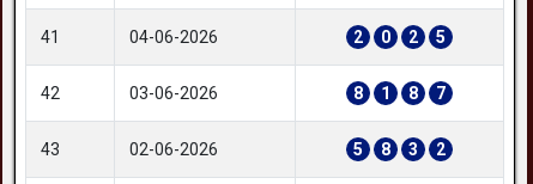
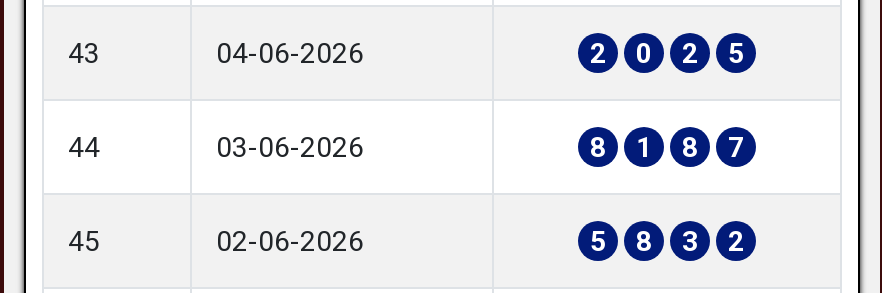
- 41
+ 43

- 42
+ 44

- 43
+ 45
